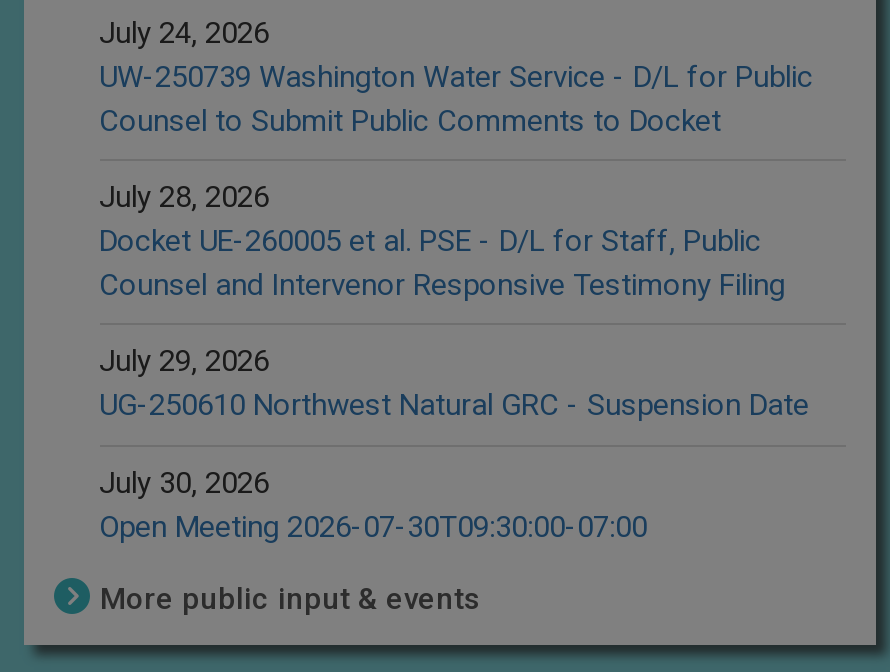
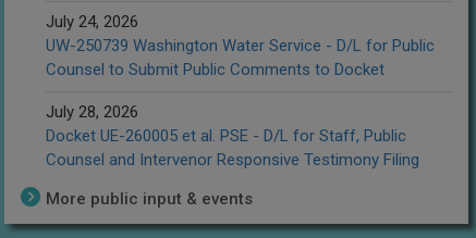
- July 29, 2026
- UG-250610 Northwest Natural GRC - Suspension Date
- July 30, 2026
- Open Meeting 2026-07-30T09:30:00-07:00
